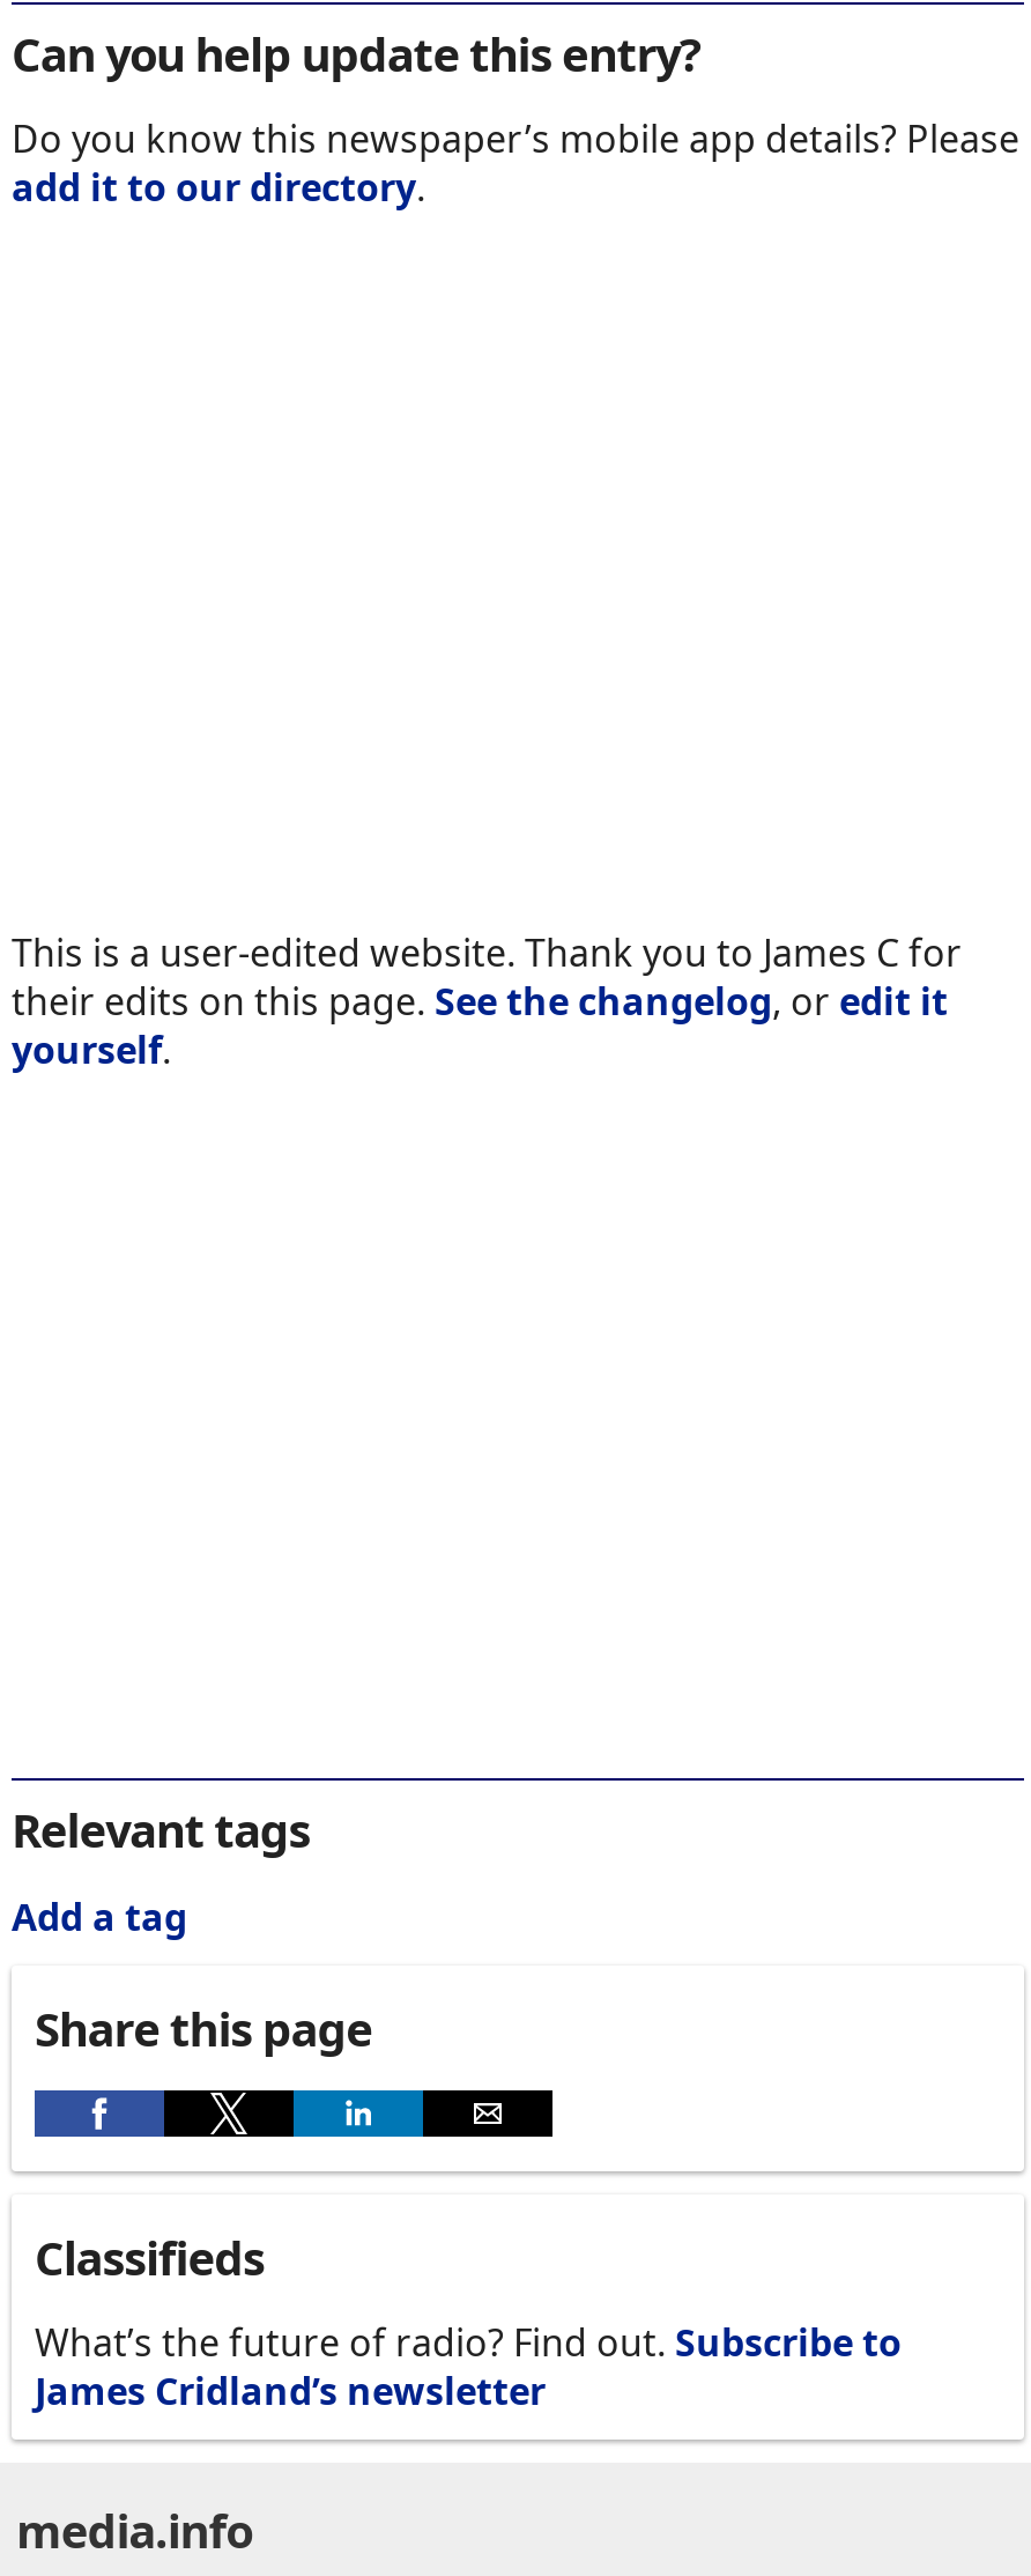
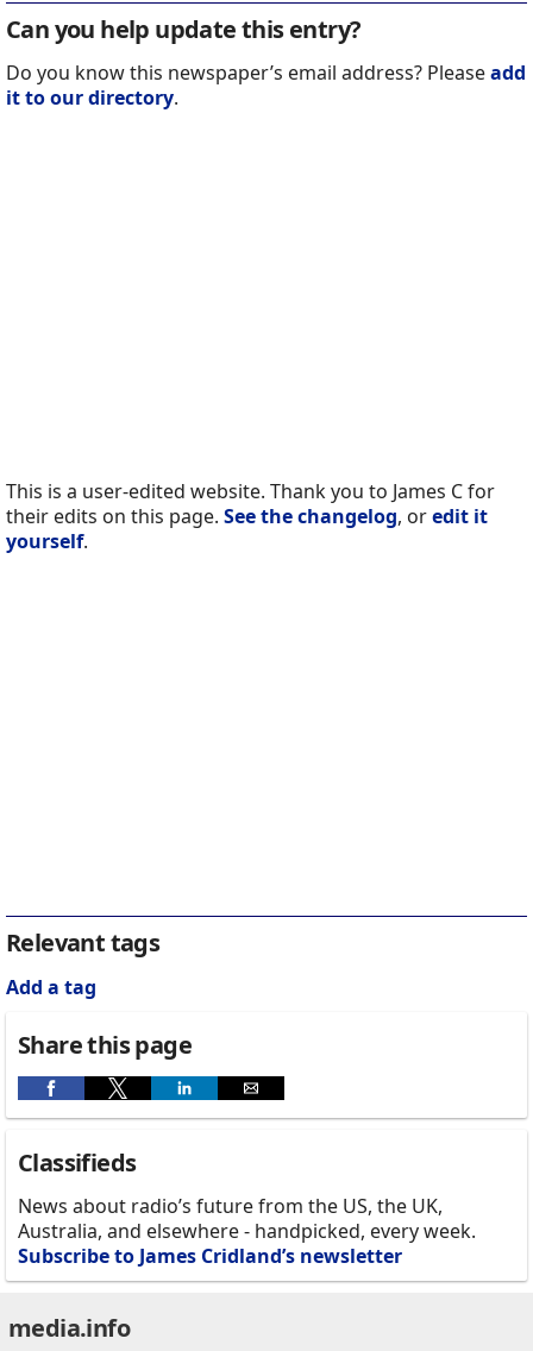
- Do you know this newspaper’s mobile app details? Please
- add it to our directory.
+ Do you know this newspaper’s email address? Please add
+ it to our directory.

- What’s the future of radio? Find out. Subscribe to
- James Cridland’s newsletter
+ News about radio’s future from the US, the UK,
+ Australia, and elsewhere - handpicked, every week.
+ Subscribe to James Cridland’s newsletter
